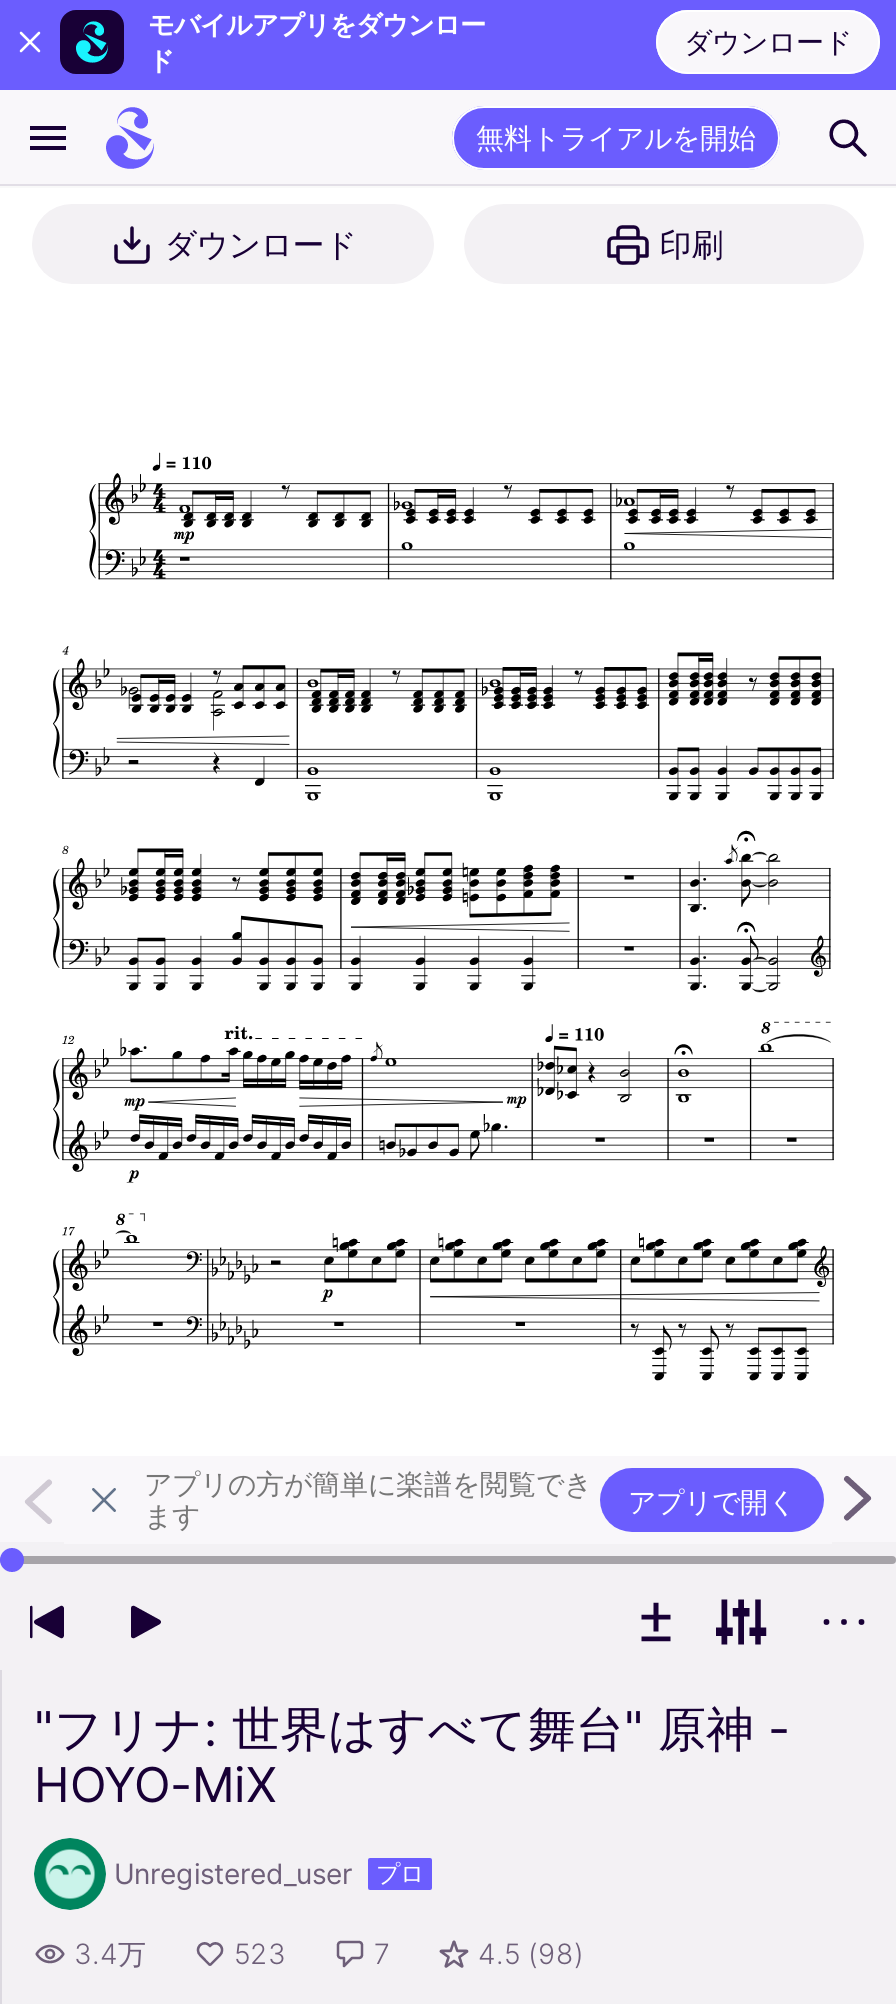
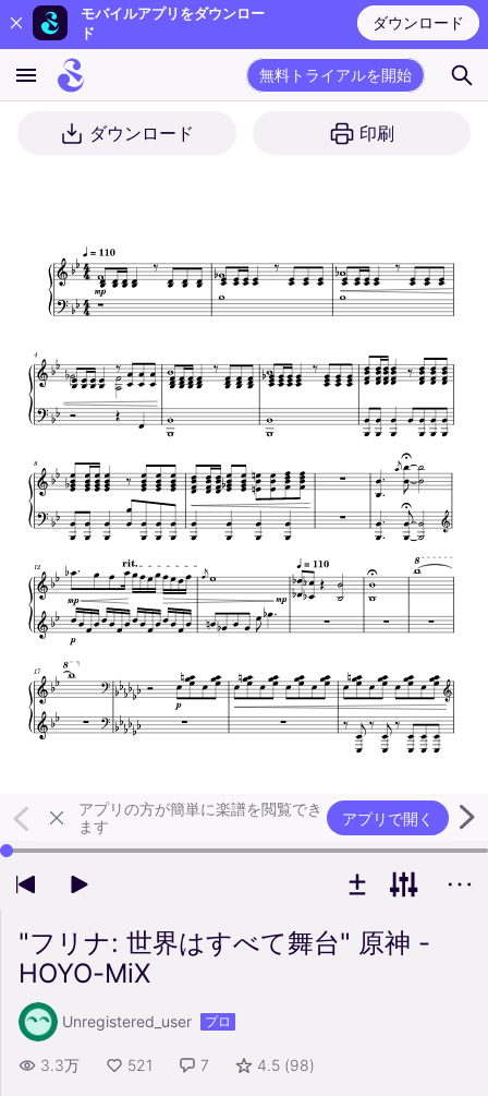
- 3.4万
+ 3.3万

- 523
+ 521
